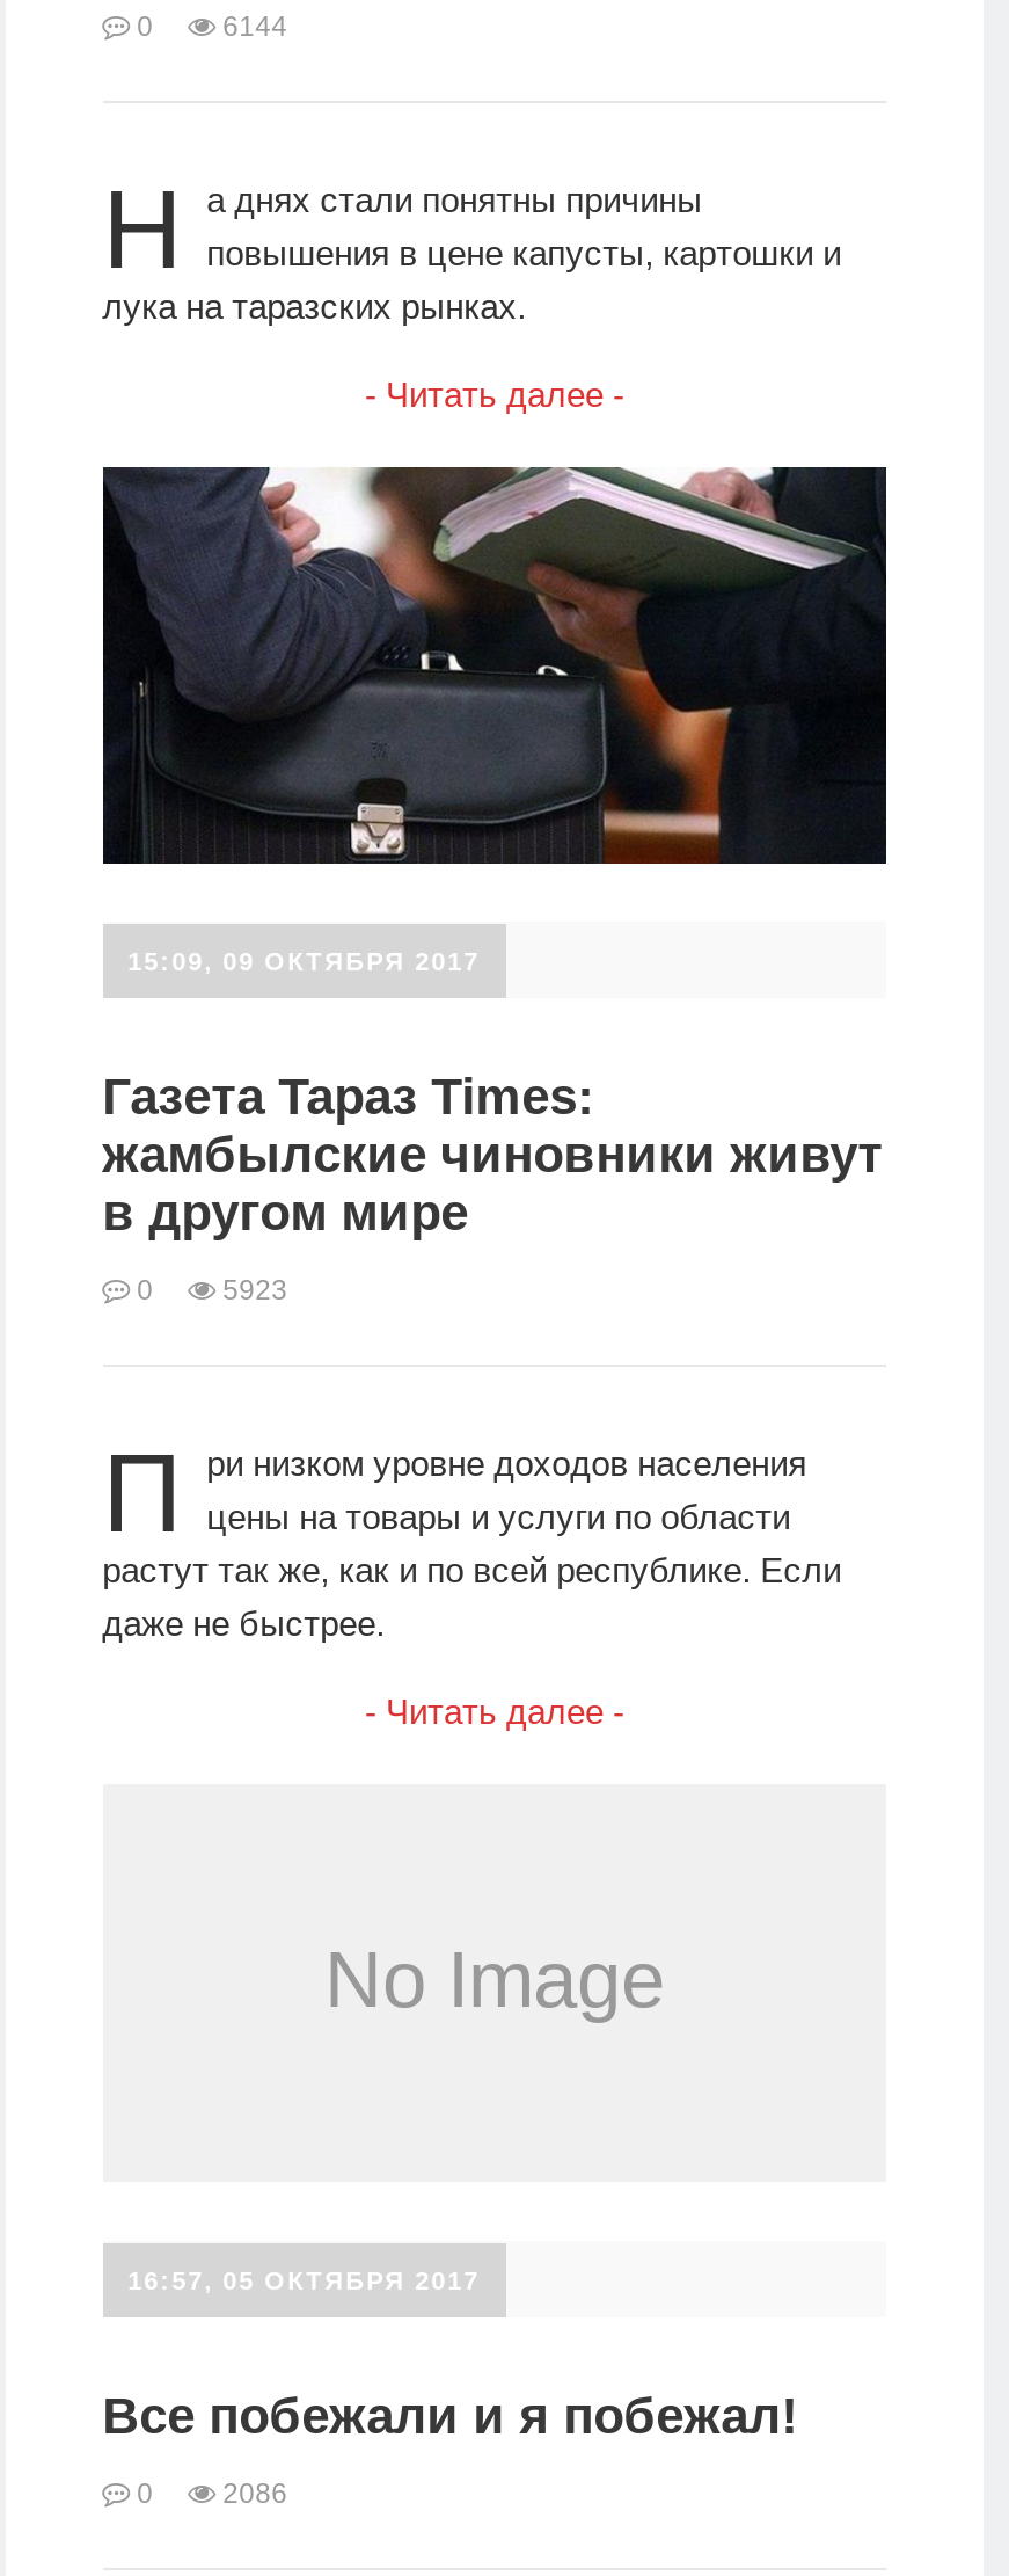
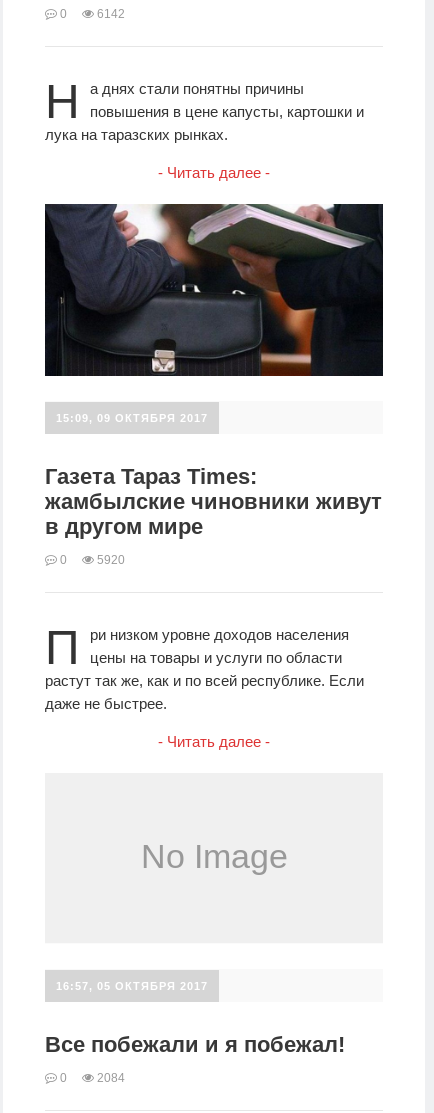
- 0 6144
+ 0 6142

- 0 5923
+ 0 5920

- 0 2086
+ 0 2084
